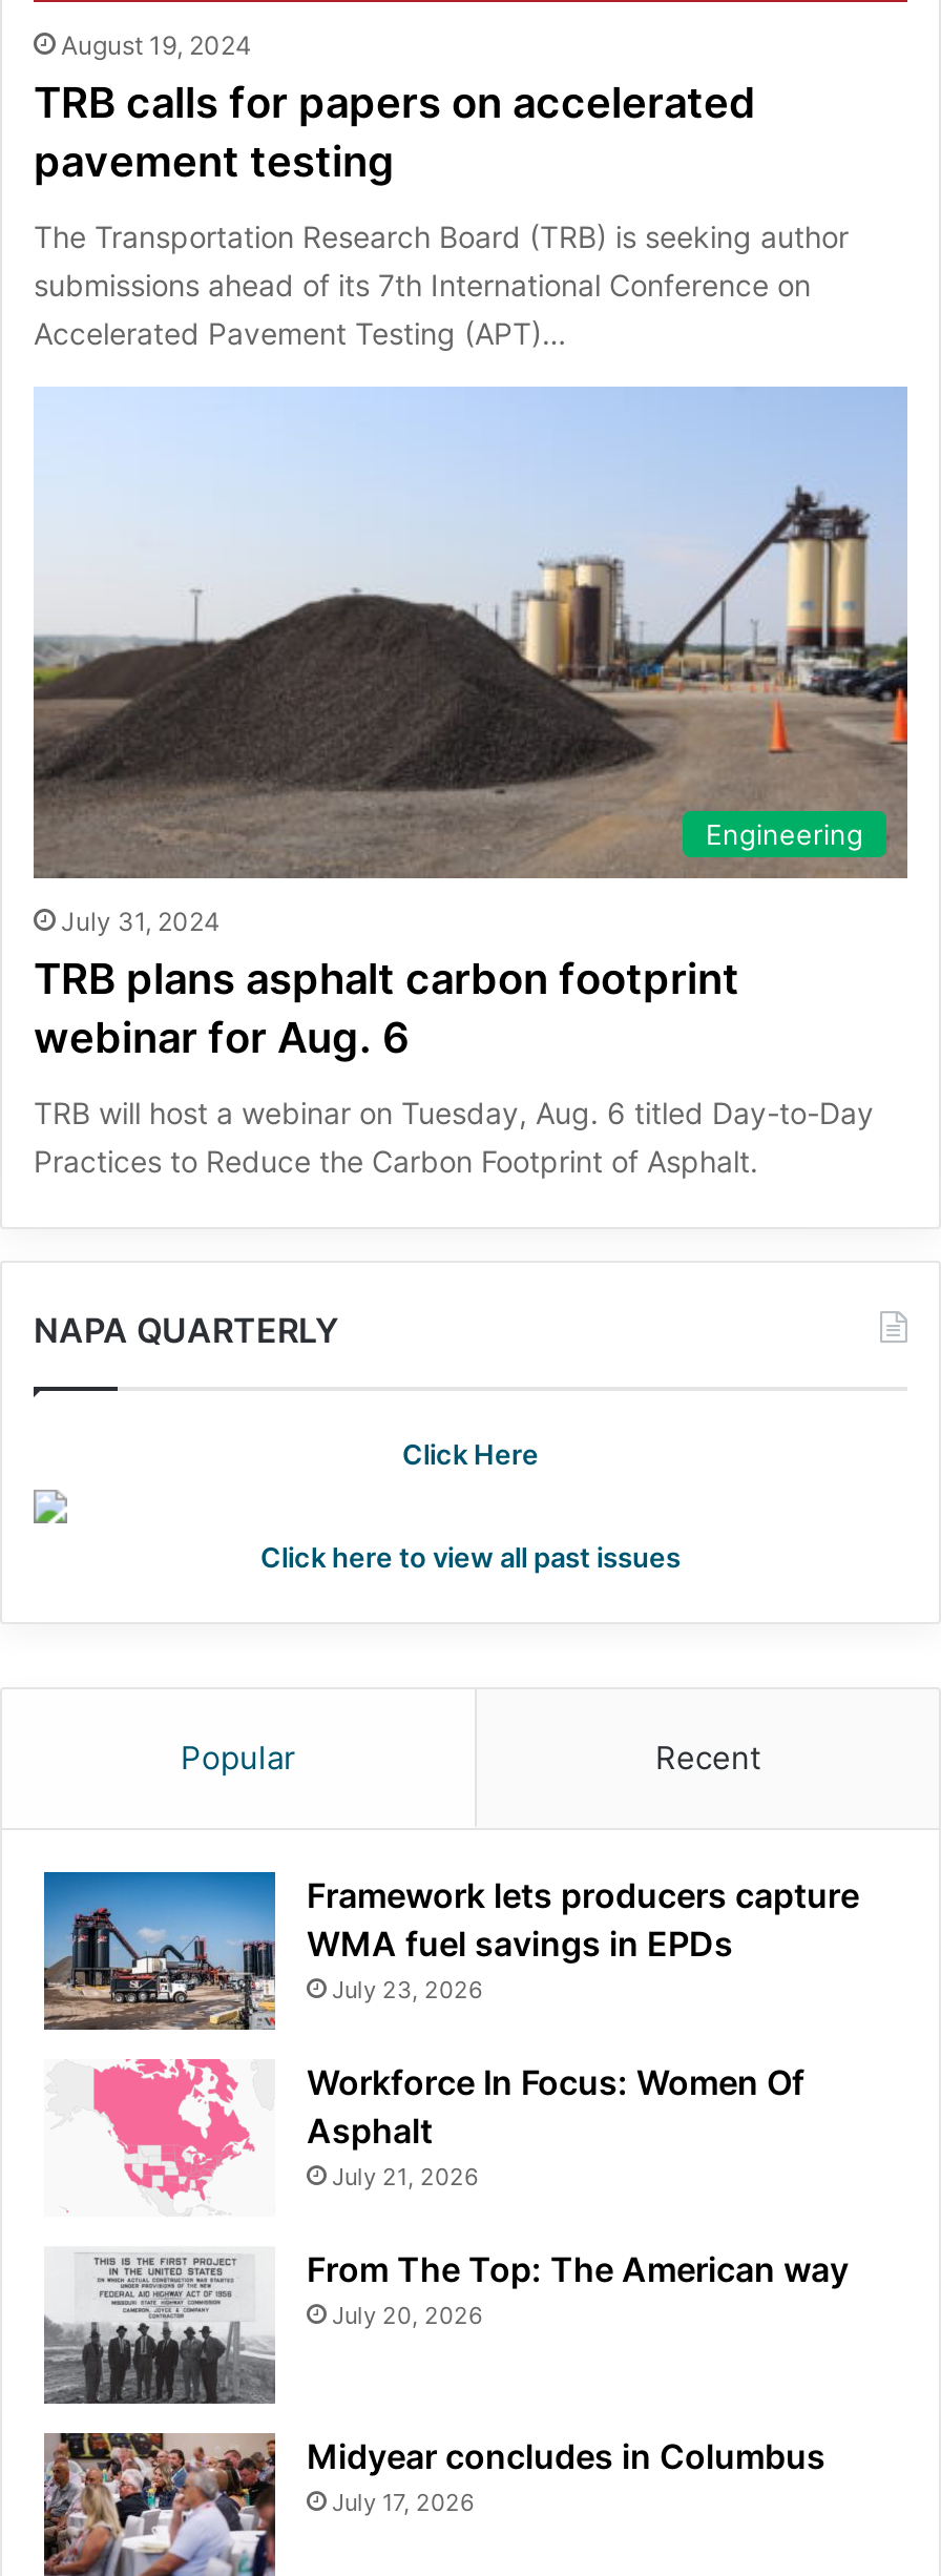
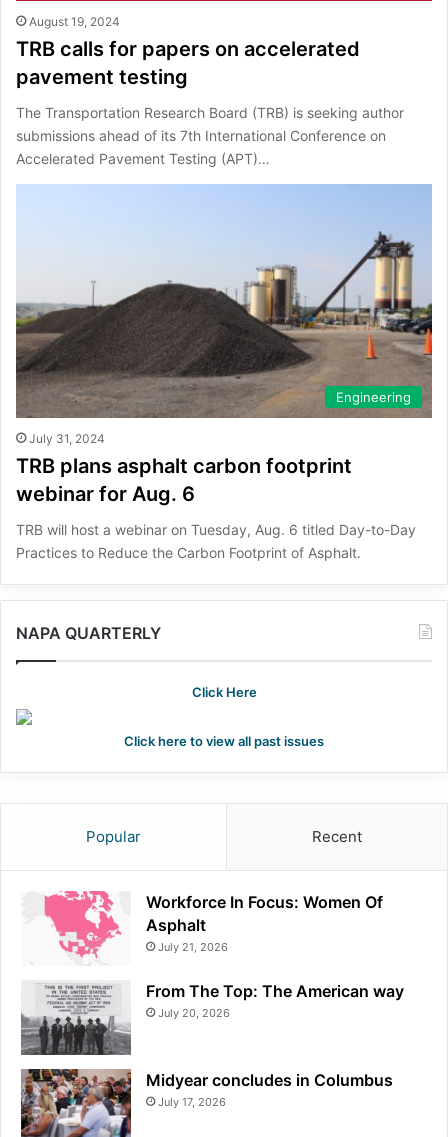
- [image]
- Framework lets producers capture
- WMA fuel savings in EPDs
- July 23, 2026
